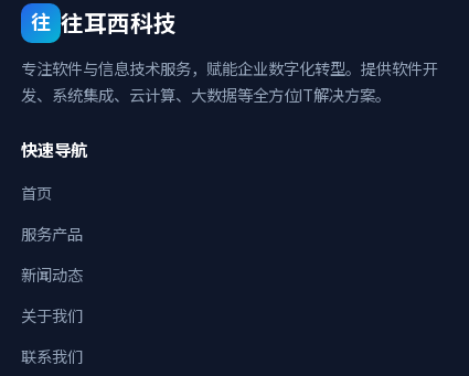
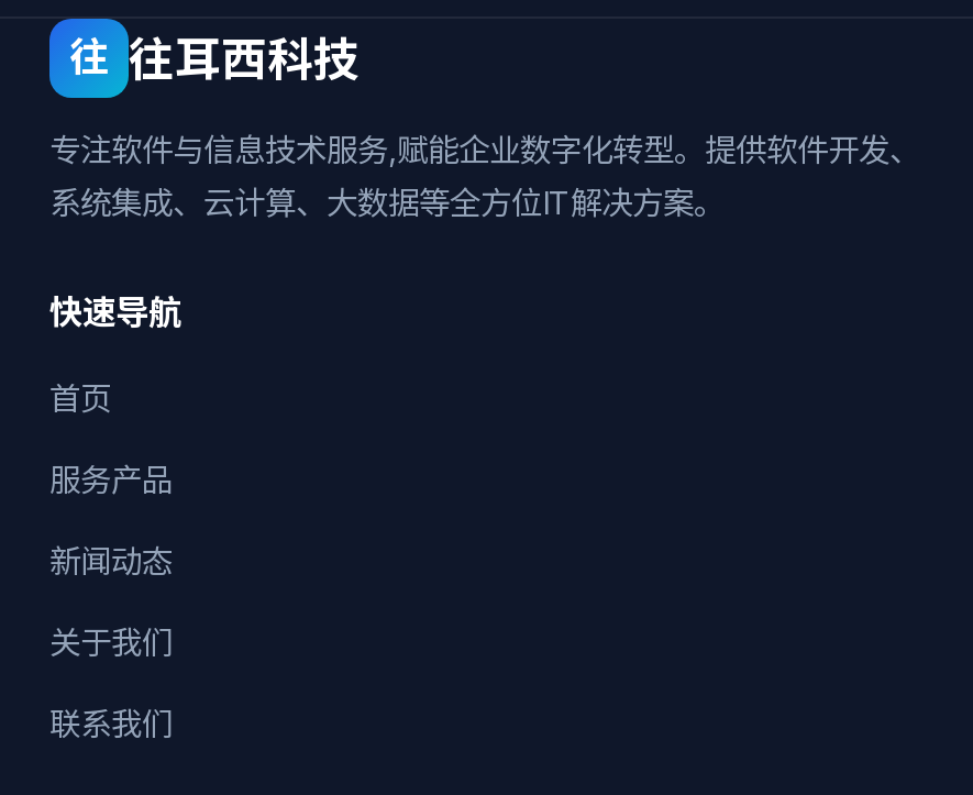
- 专注软件与信息技术服务，赋能企业数字化转型。提供软件开
- 发、系统集成、云计算、大数据等全方位IT解决方案。
+ 专注软件与信息技术服务,赋能企业数字化转型。提供软件开发、
+ 系统集成、云计算、大数据等全方位IT解决方案。
